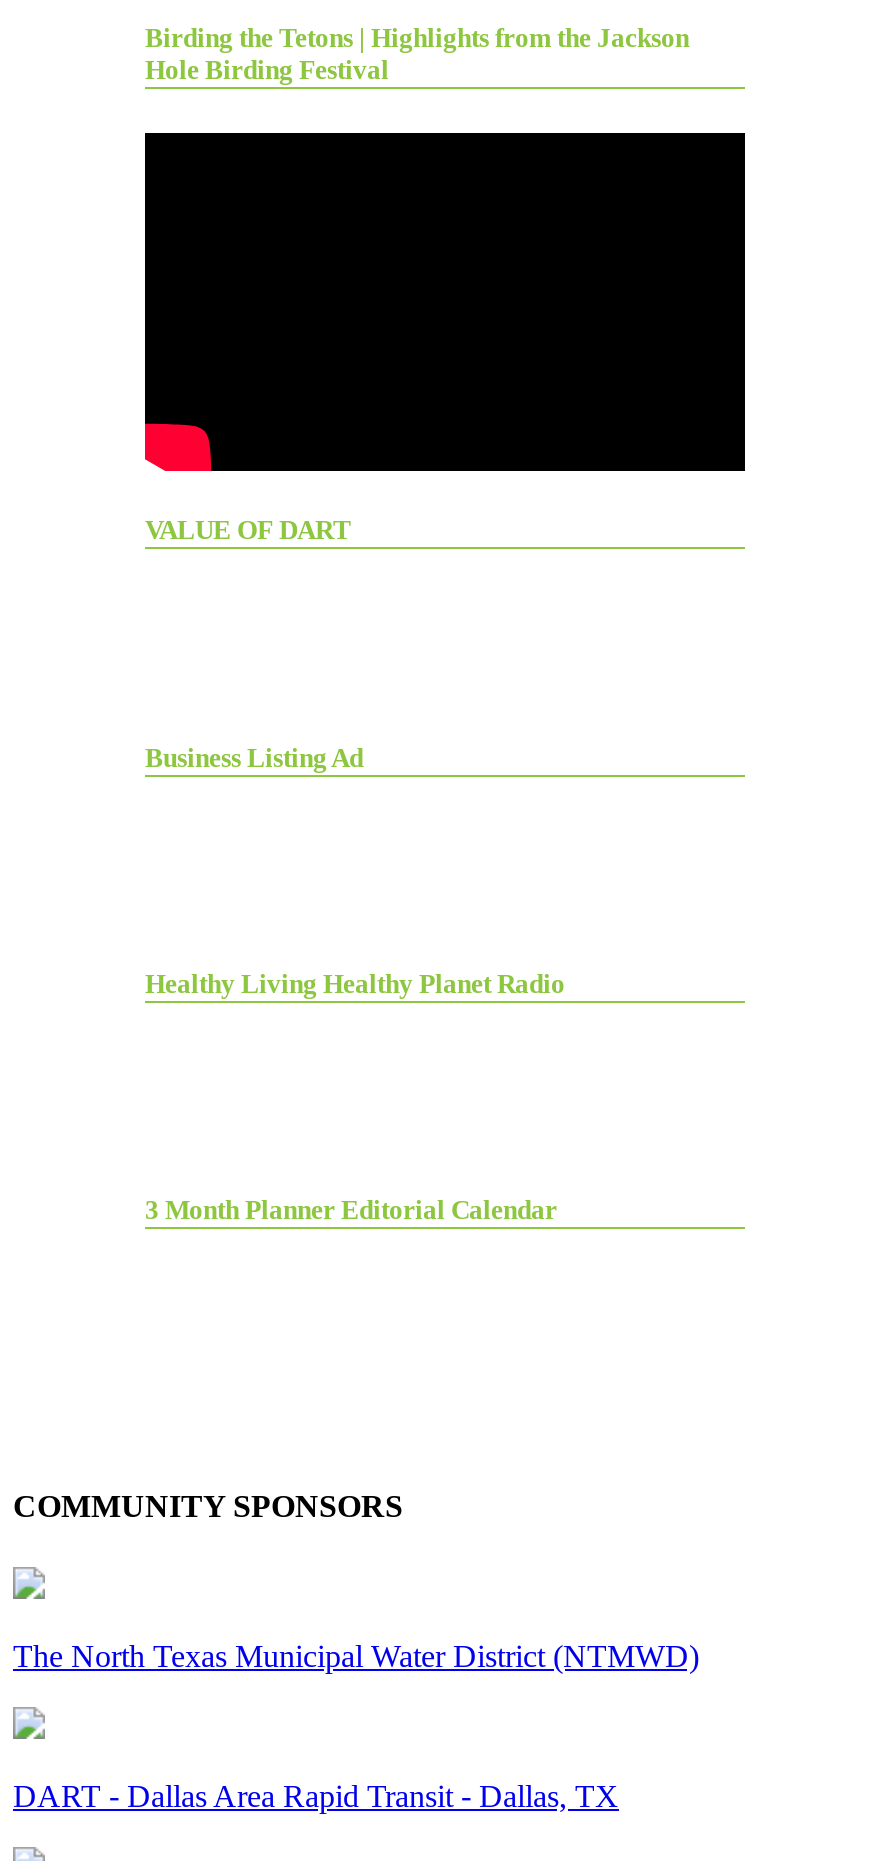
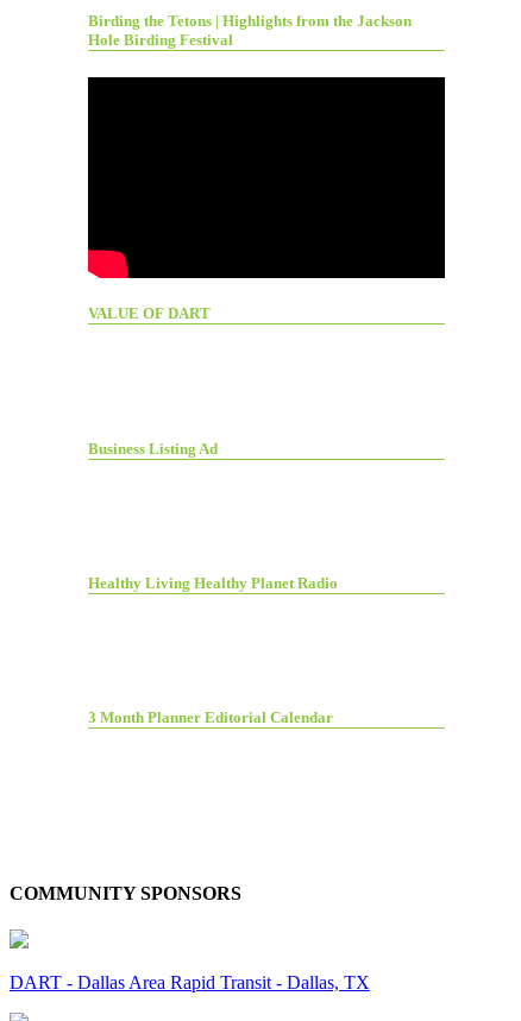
- The North Texas Municipal Water District (NTMWD)
